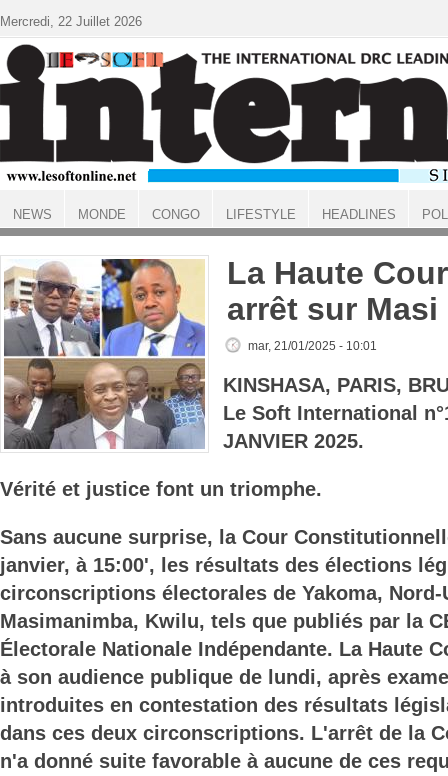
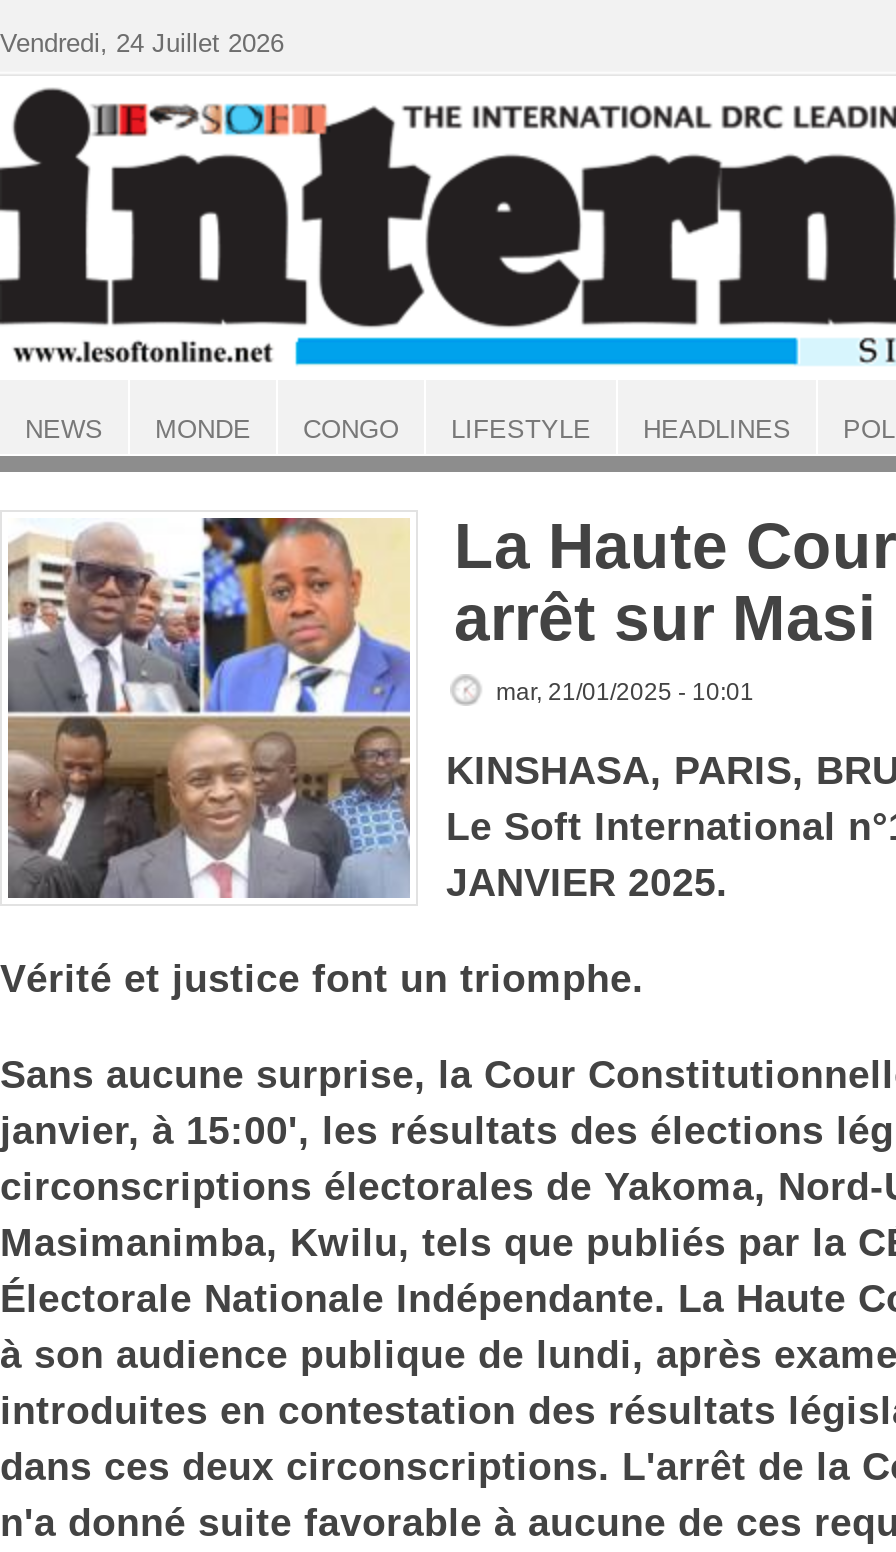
- Mercredi, 22 Juillet 2026
+ Vendredi, 24 Juillet 2026
